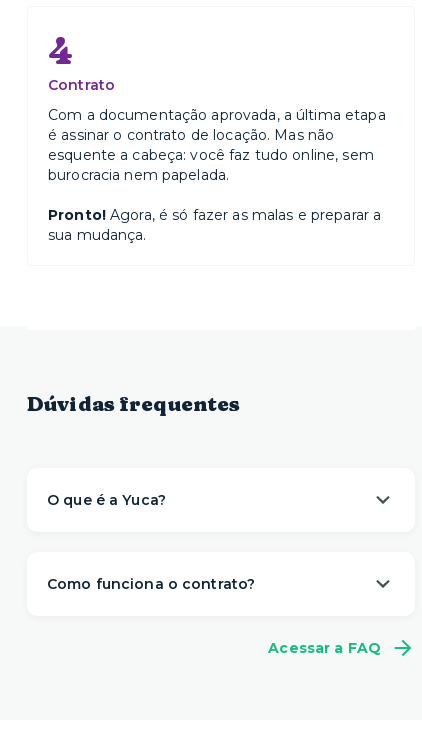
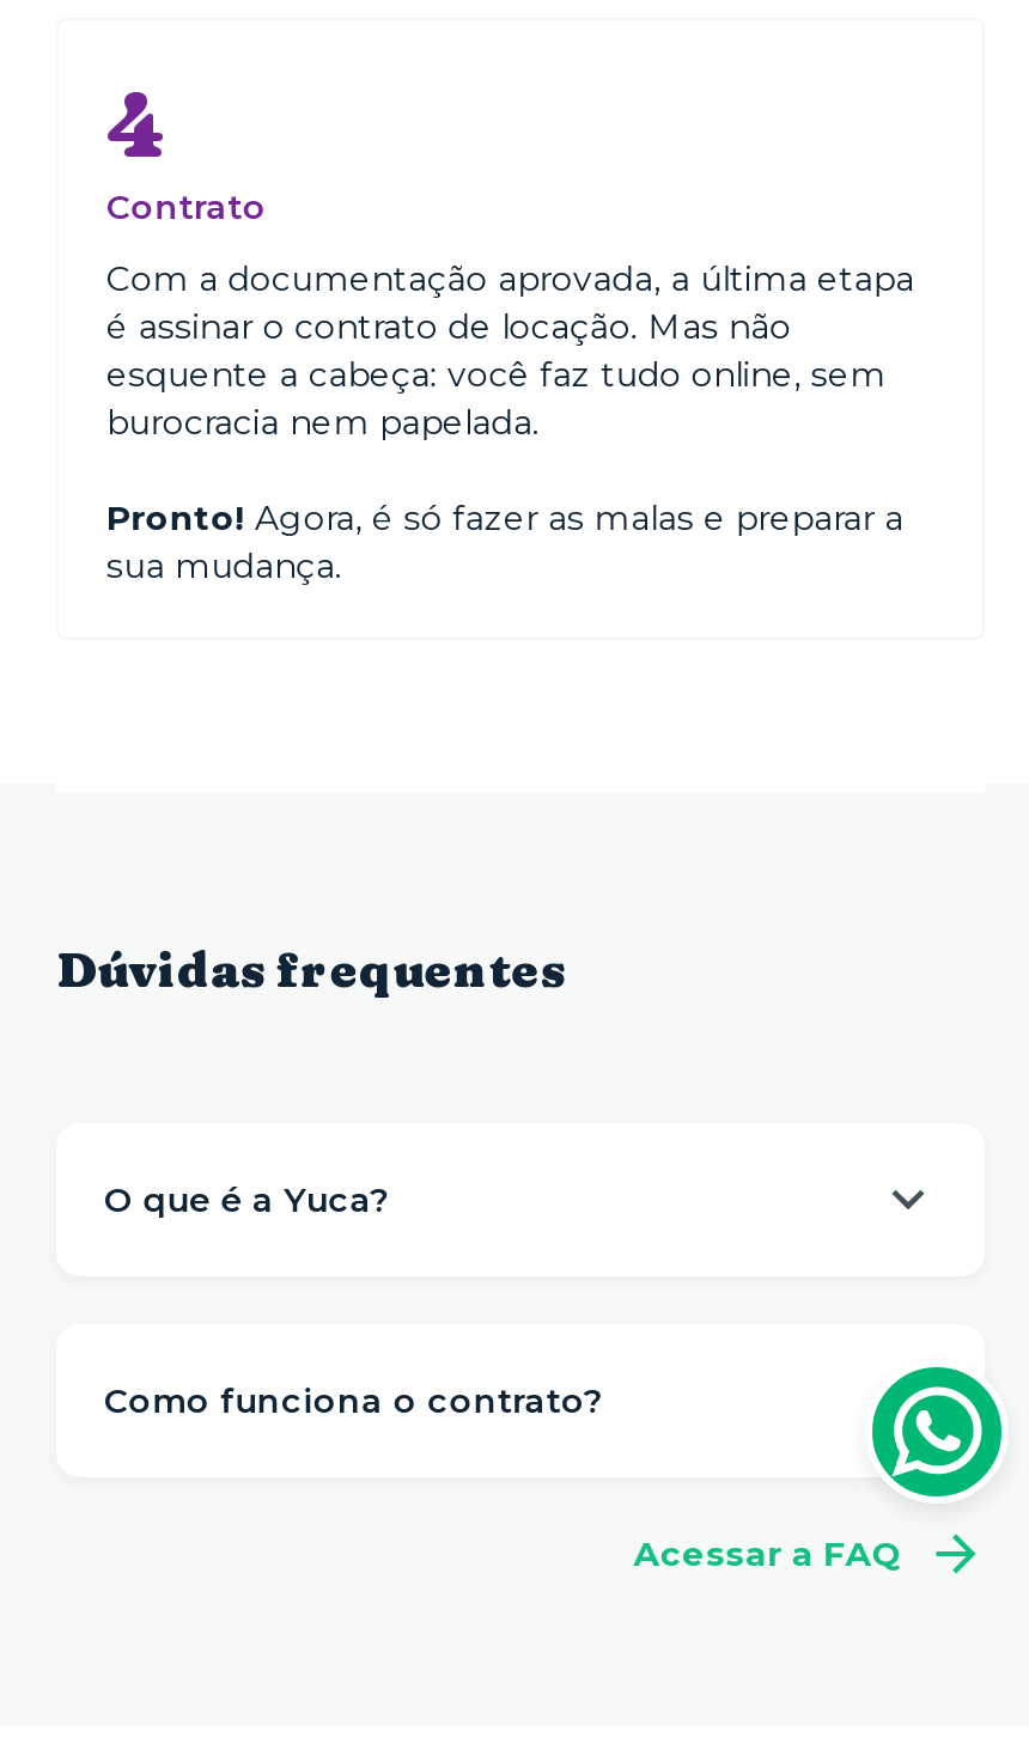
+ [image]
